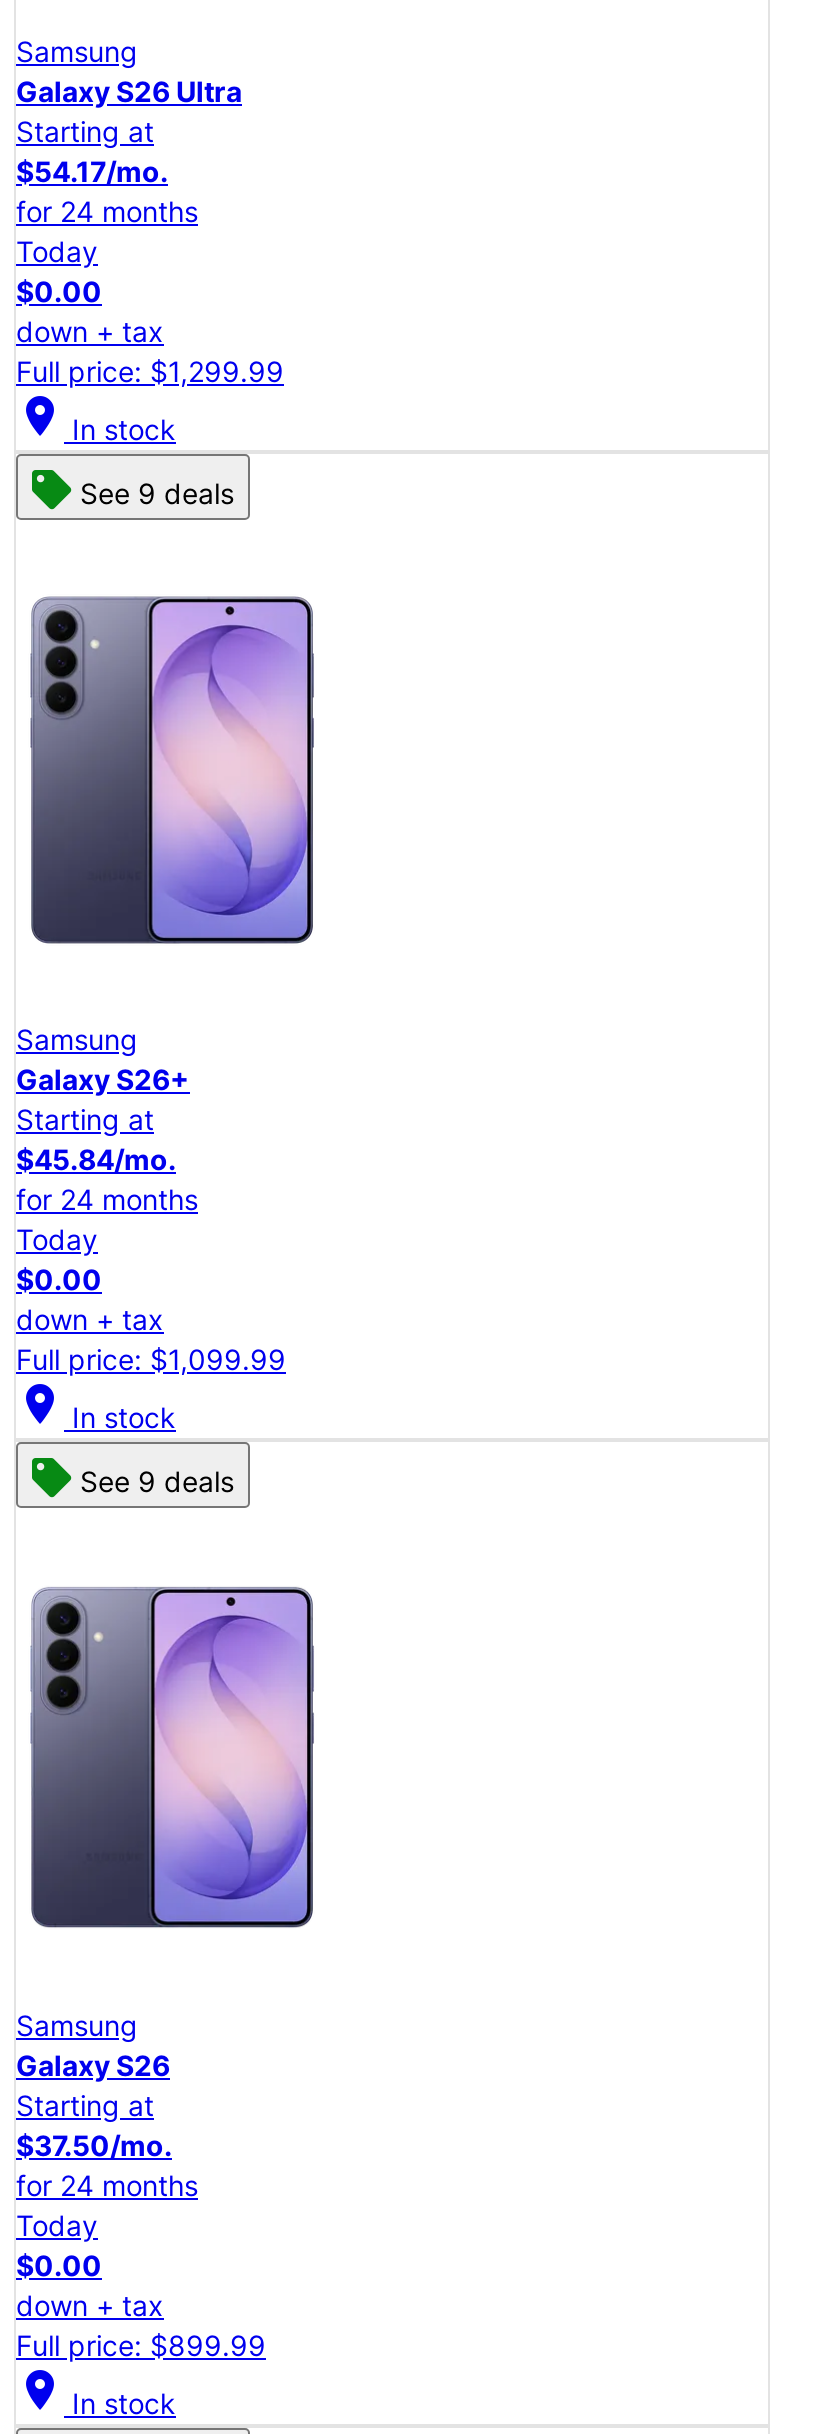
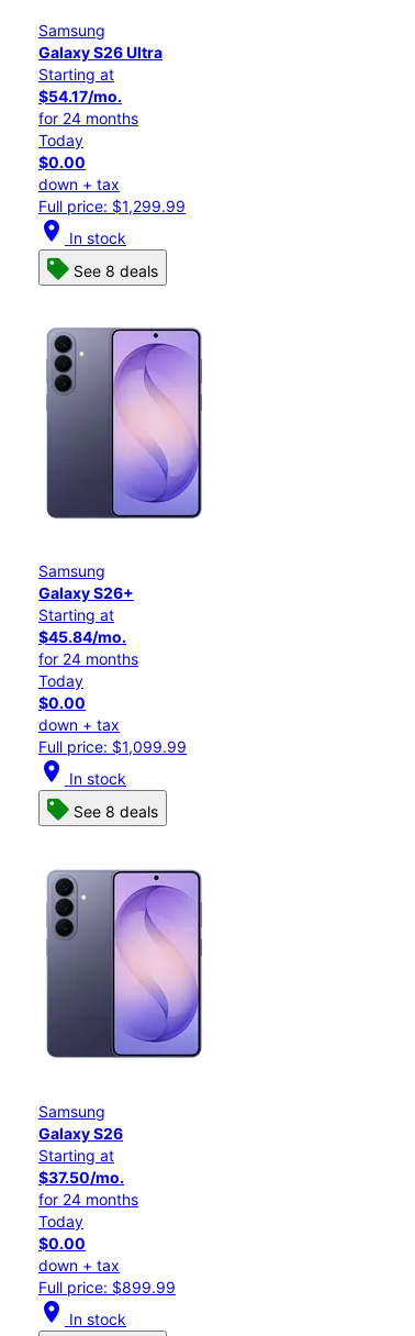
- See 9 deals
+ See 8 deals

- See 9 deals
+ See 8 deals
